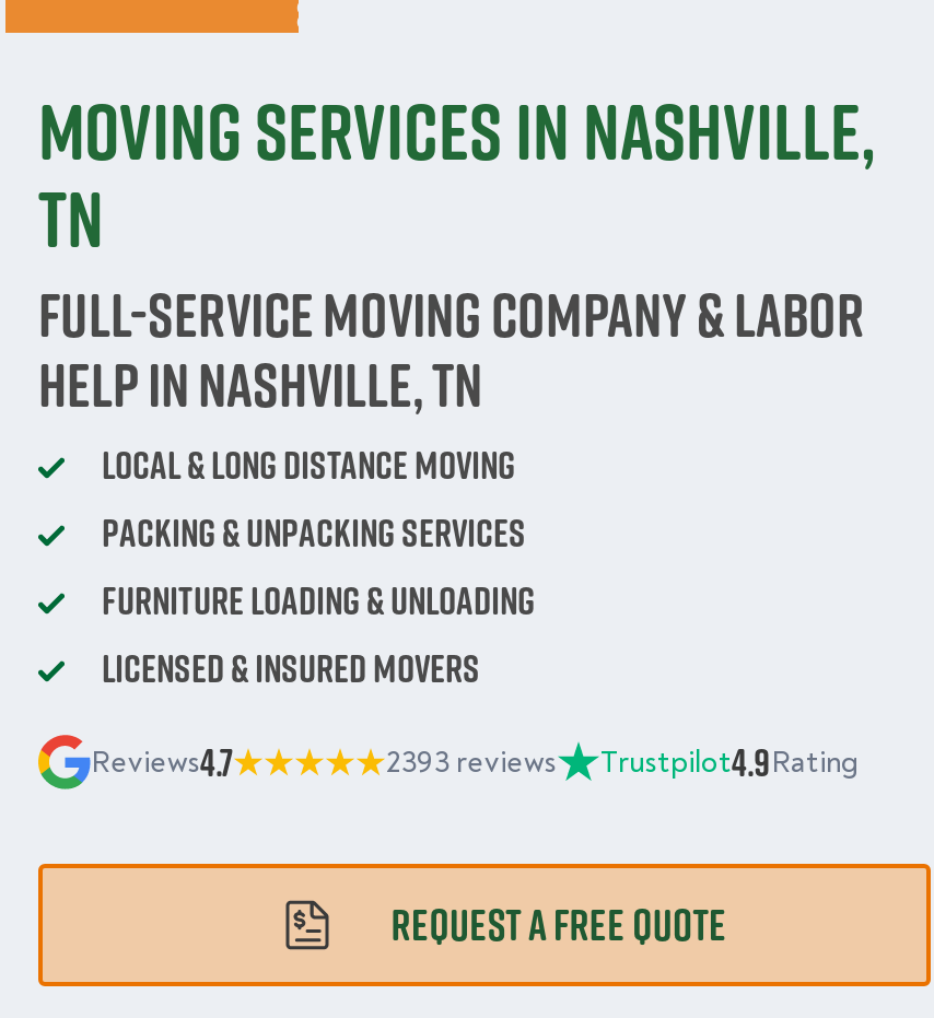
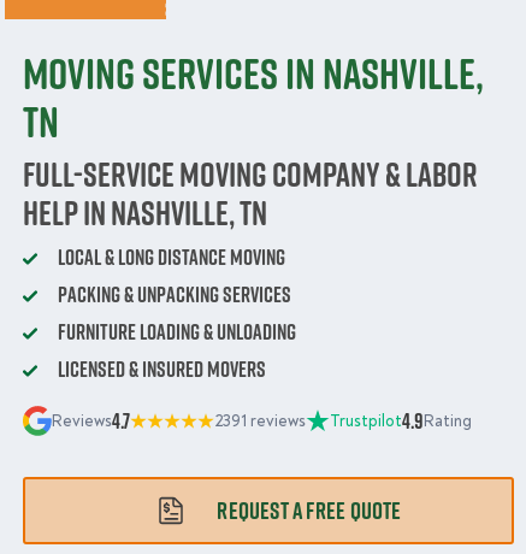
- 2393 reviews Trustpilot4.9Rating
+ 2391 reviews Trustpilot4.9Rating
